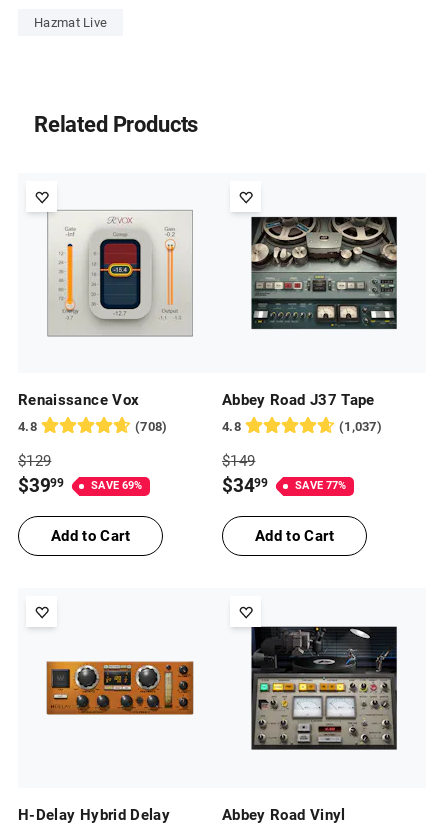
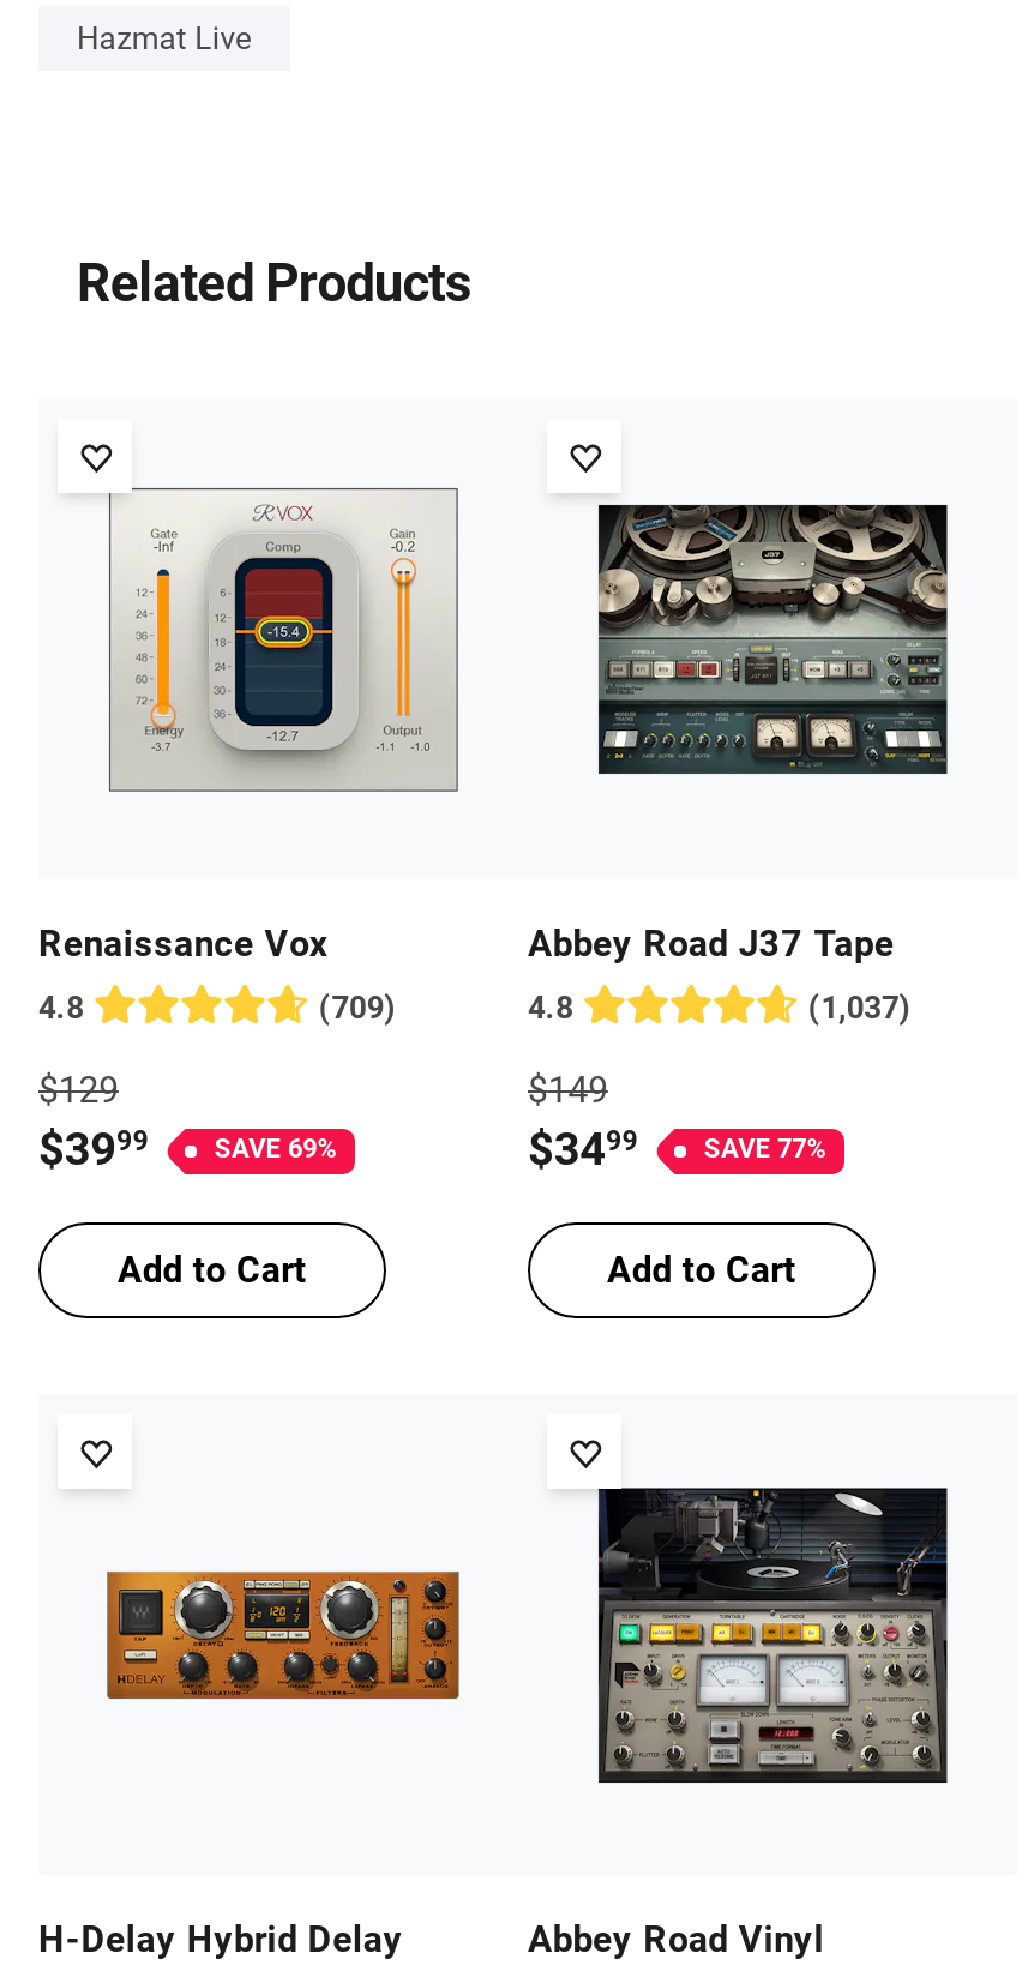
- (708)
+ (709)
